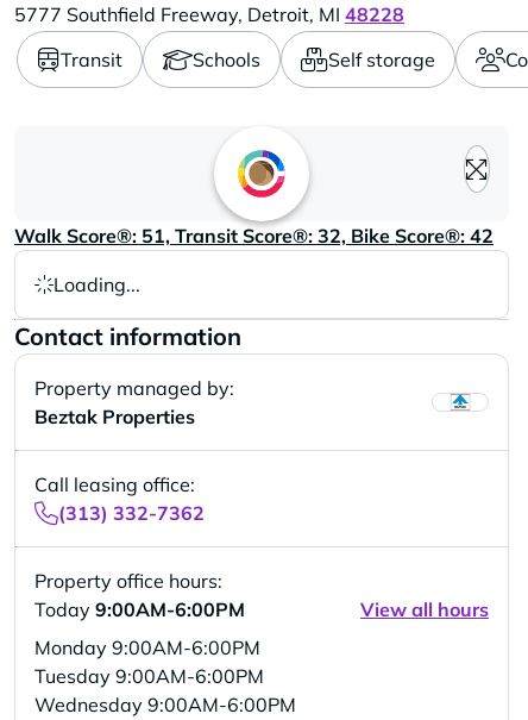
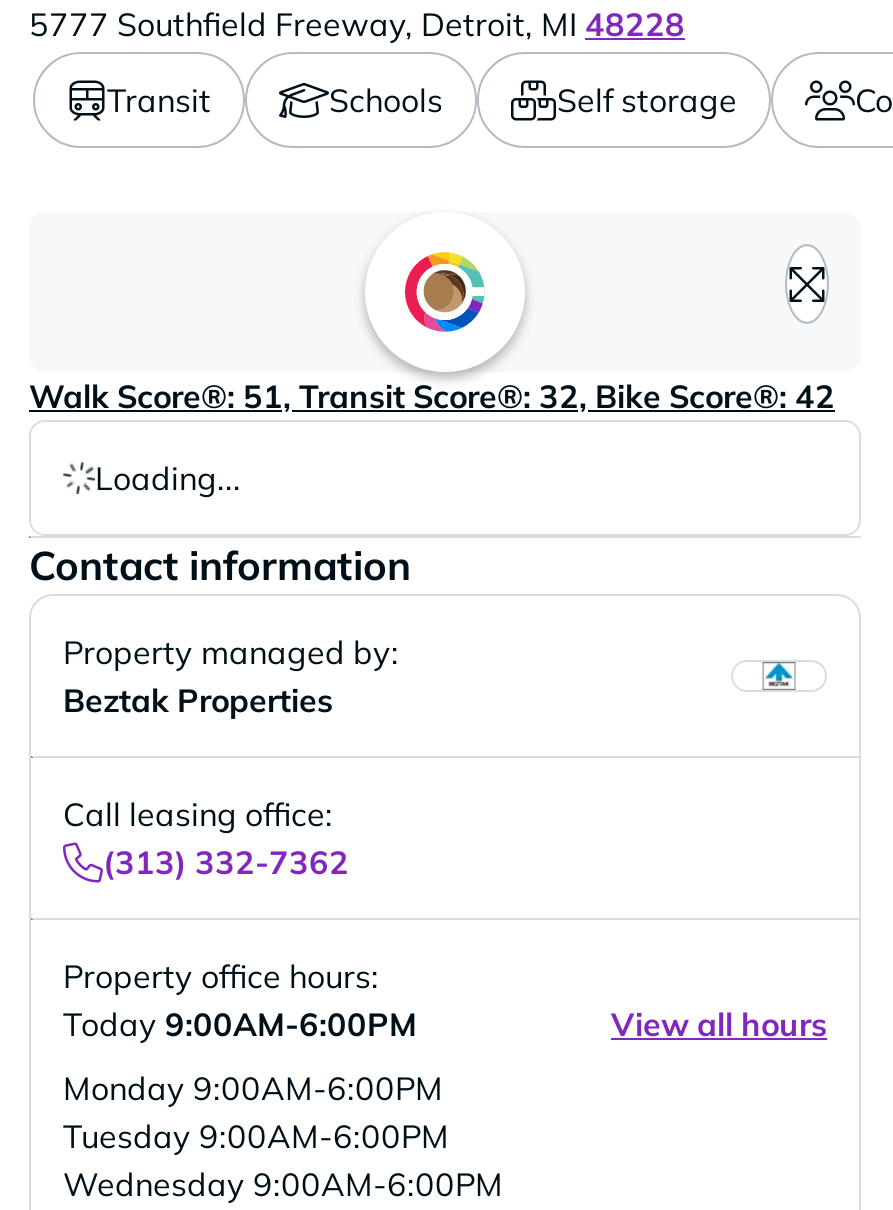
- [image]
+ [image]
